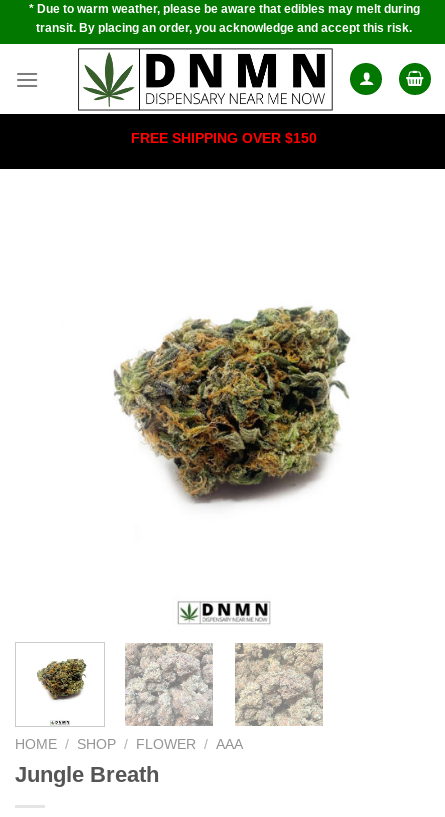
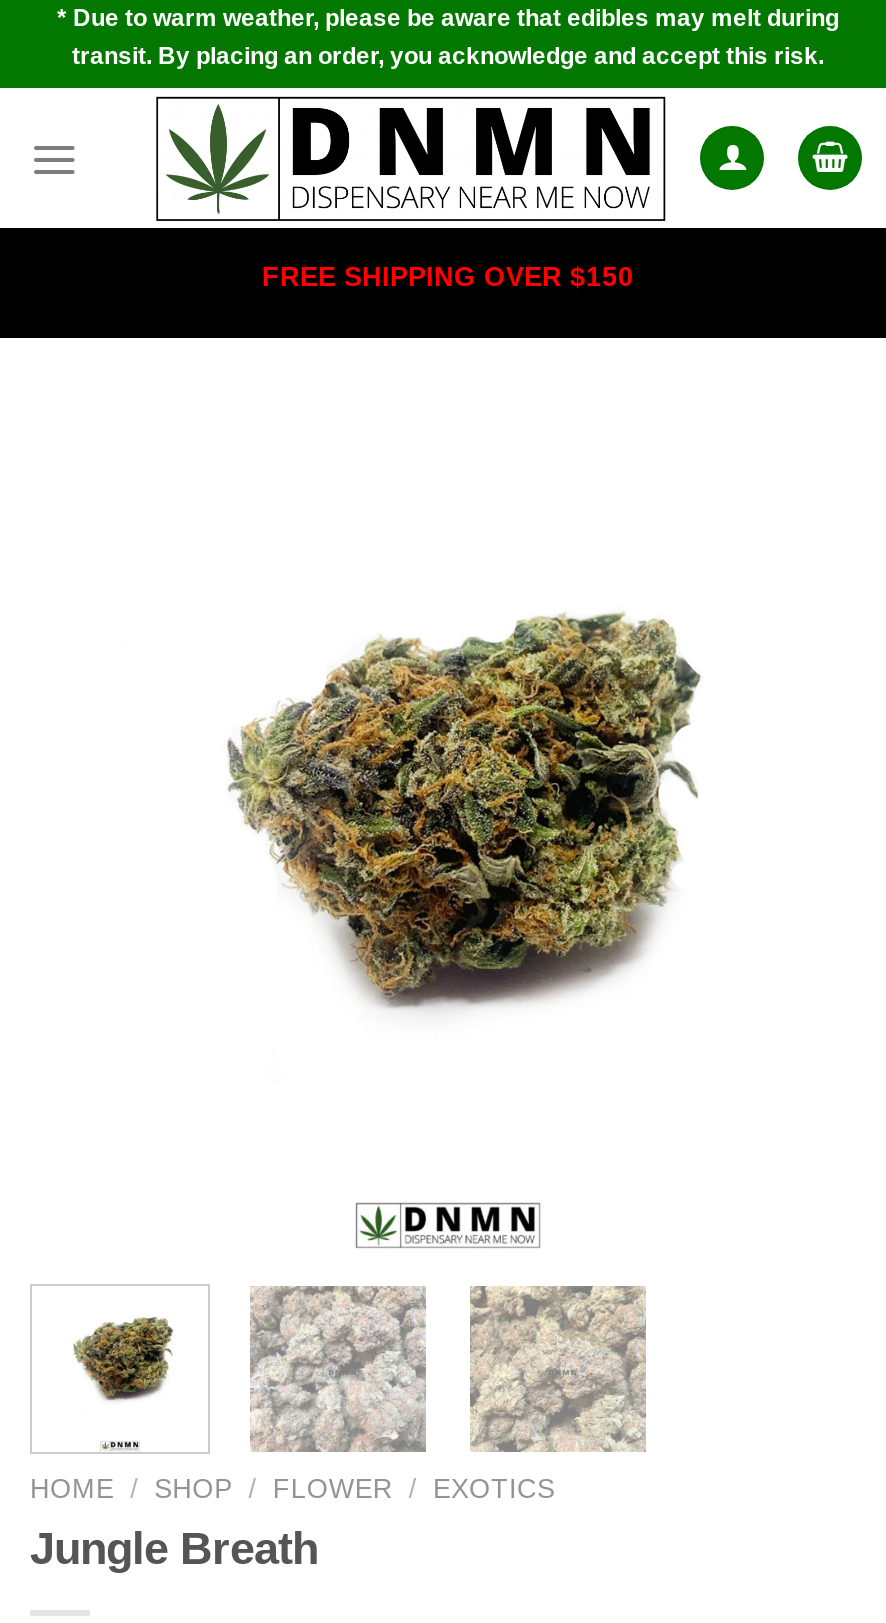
- HOME / SHOP / FLOWER / AAA
+ HOME / SHOP / FLOWER / EXOTICS
